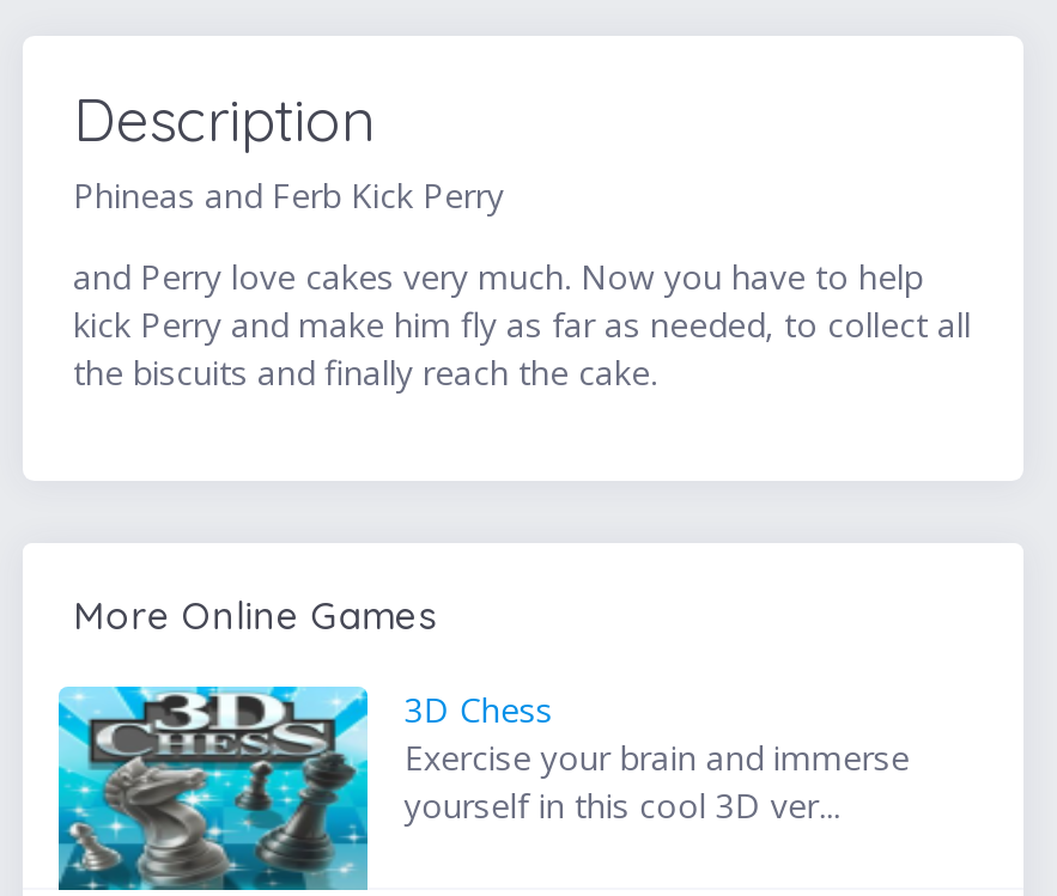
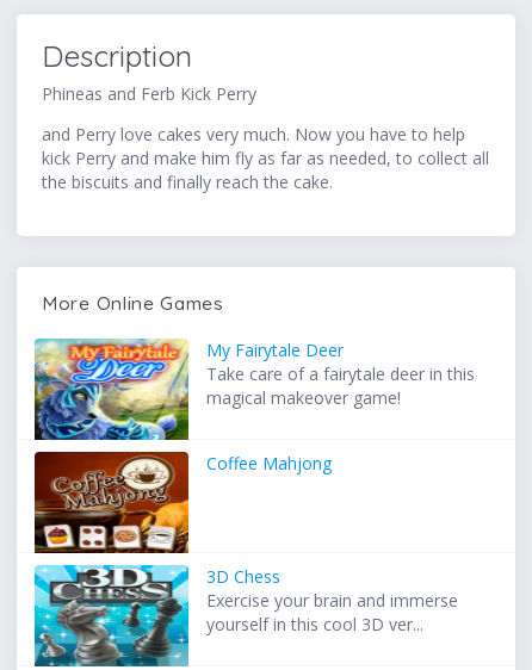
+ [image]
+ My Fairytale Deer
+ Take care of a fairytale deer in this
+ magical makeover game!
+ Coffee Mahjong

+ [image]
